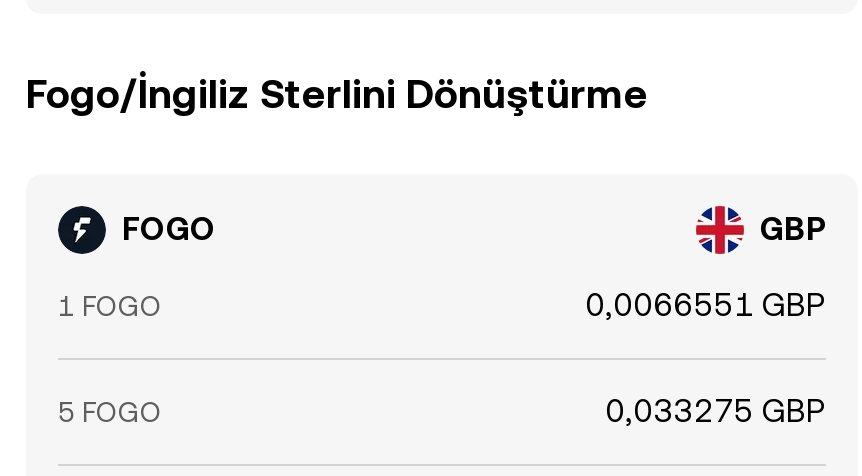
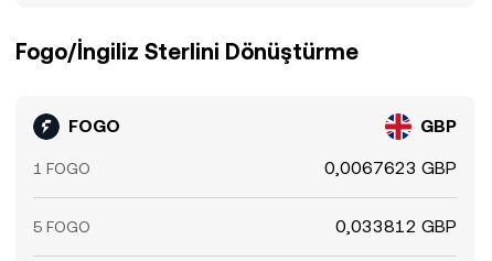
- 0,0066551 GBP
+ 0,0067623 GBP

- 0,033275 GBP
+ 0,033812 GBP
